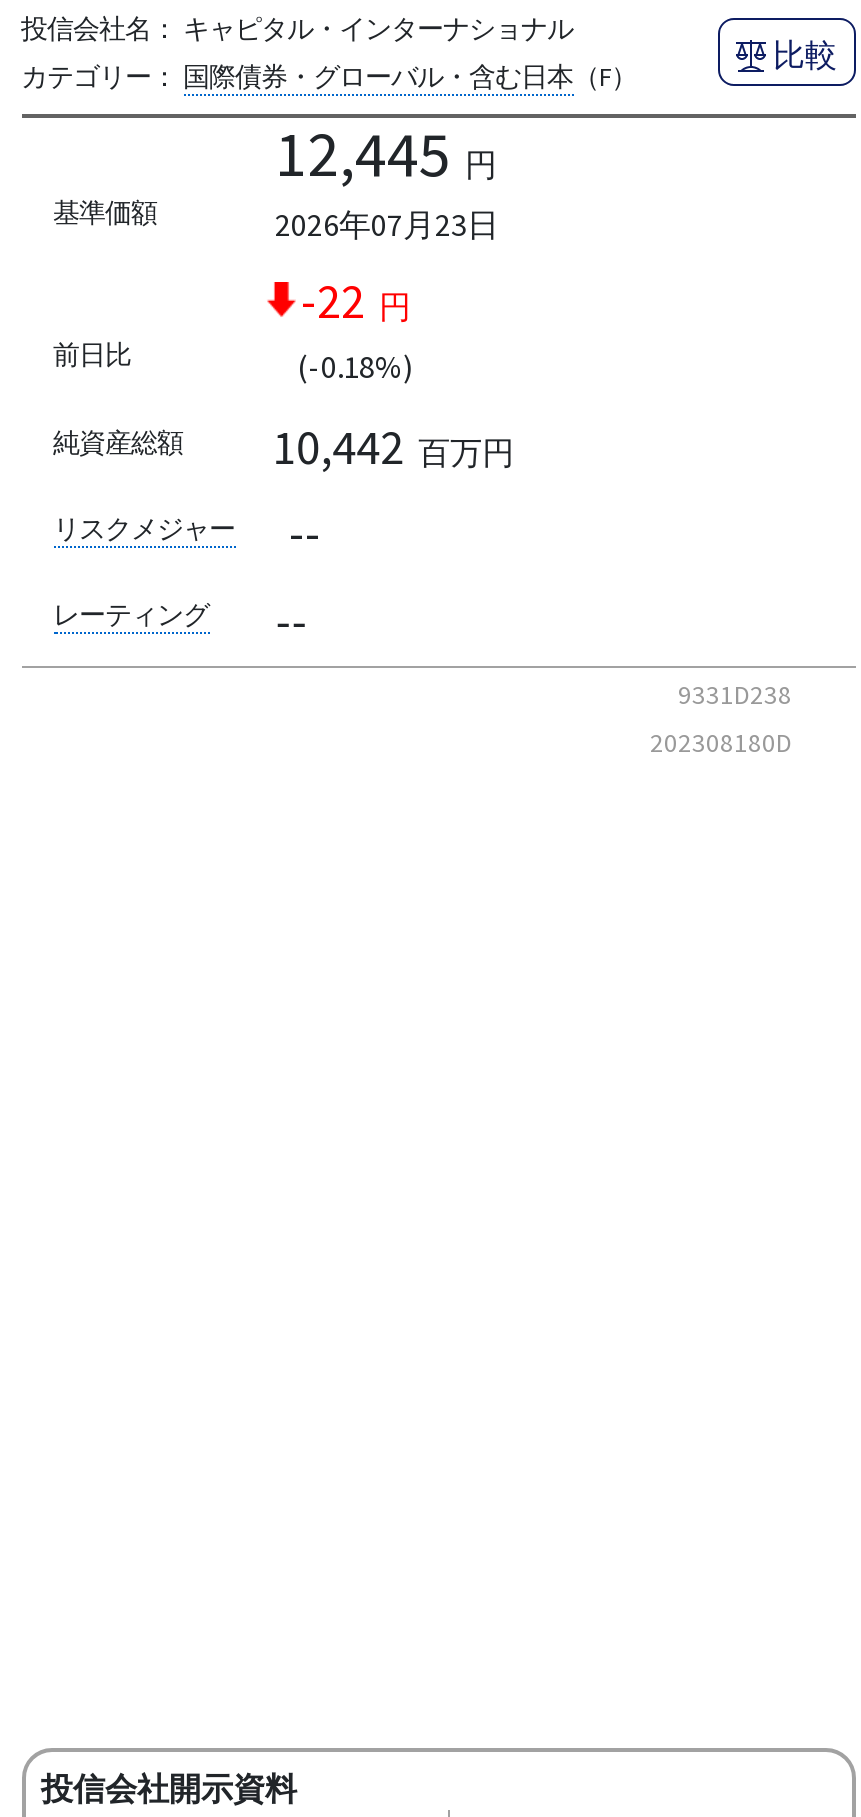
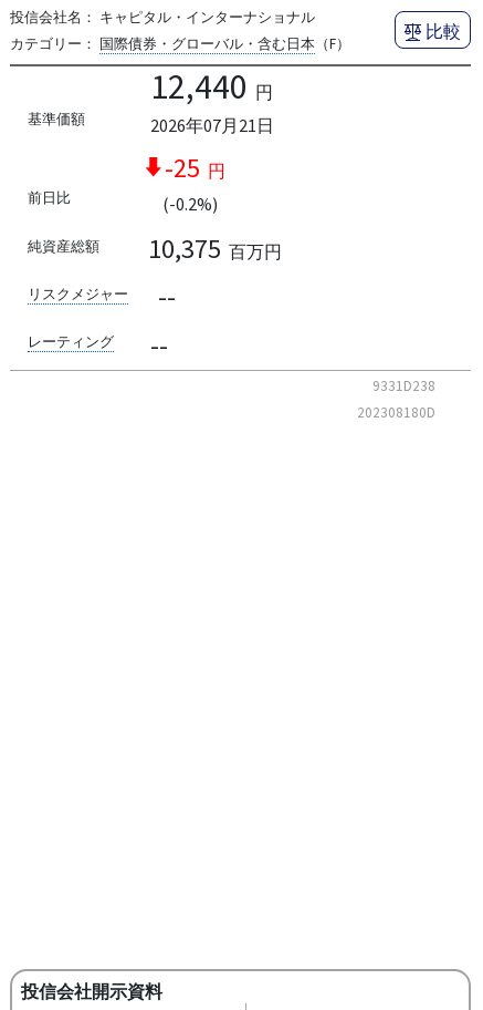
- 12,445 円
+ 12,440 円

- 2026年07月23日
+ 2026年07月21日

- -22 円
+ -25 円

- (-0.18%)
+ (-0.2%)

- 10,442 百万円
+ 10,375 百万円
